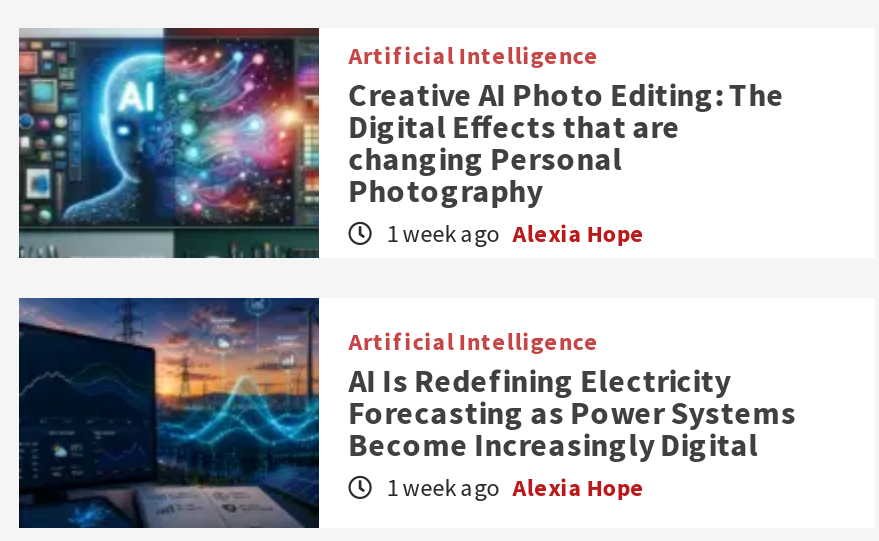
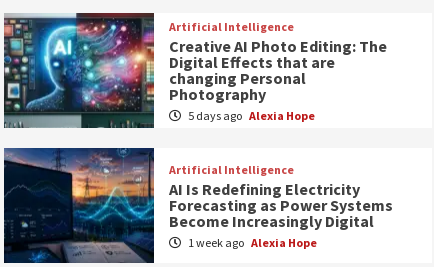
- 1 week ago Alexia Hope
+ 5 days ago Alexia Hope
